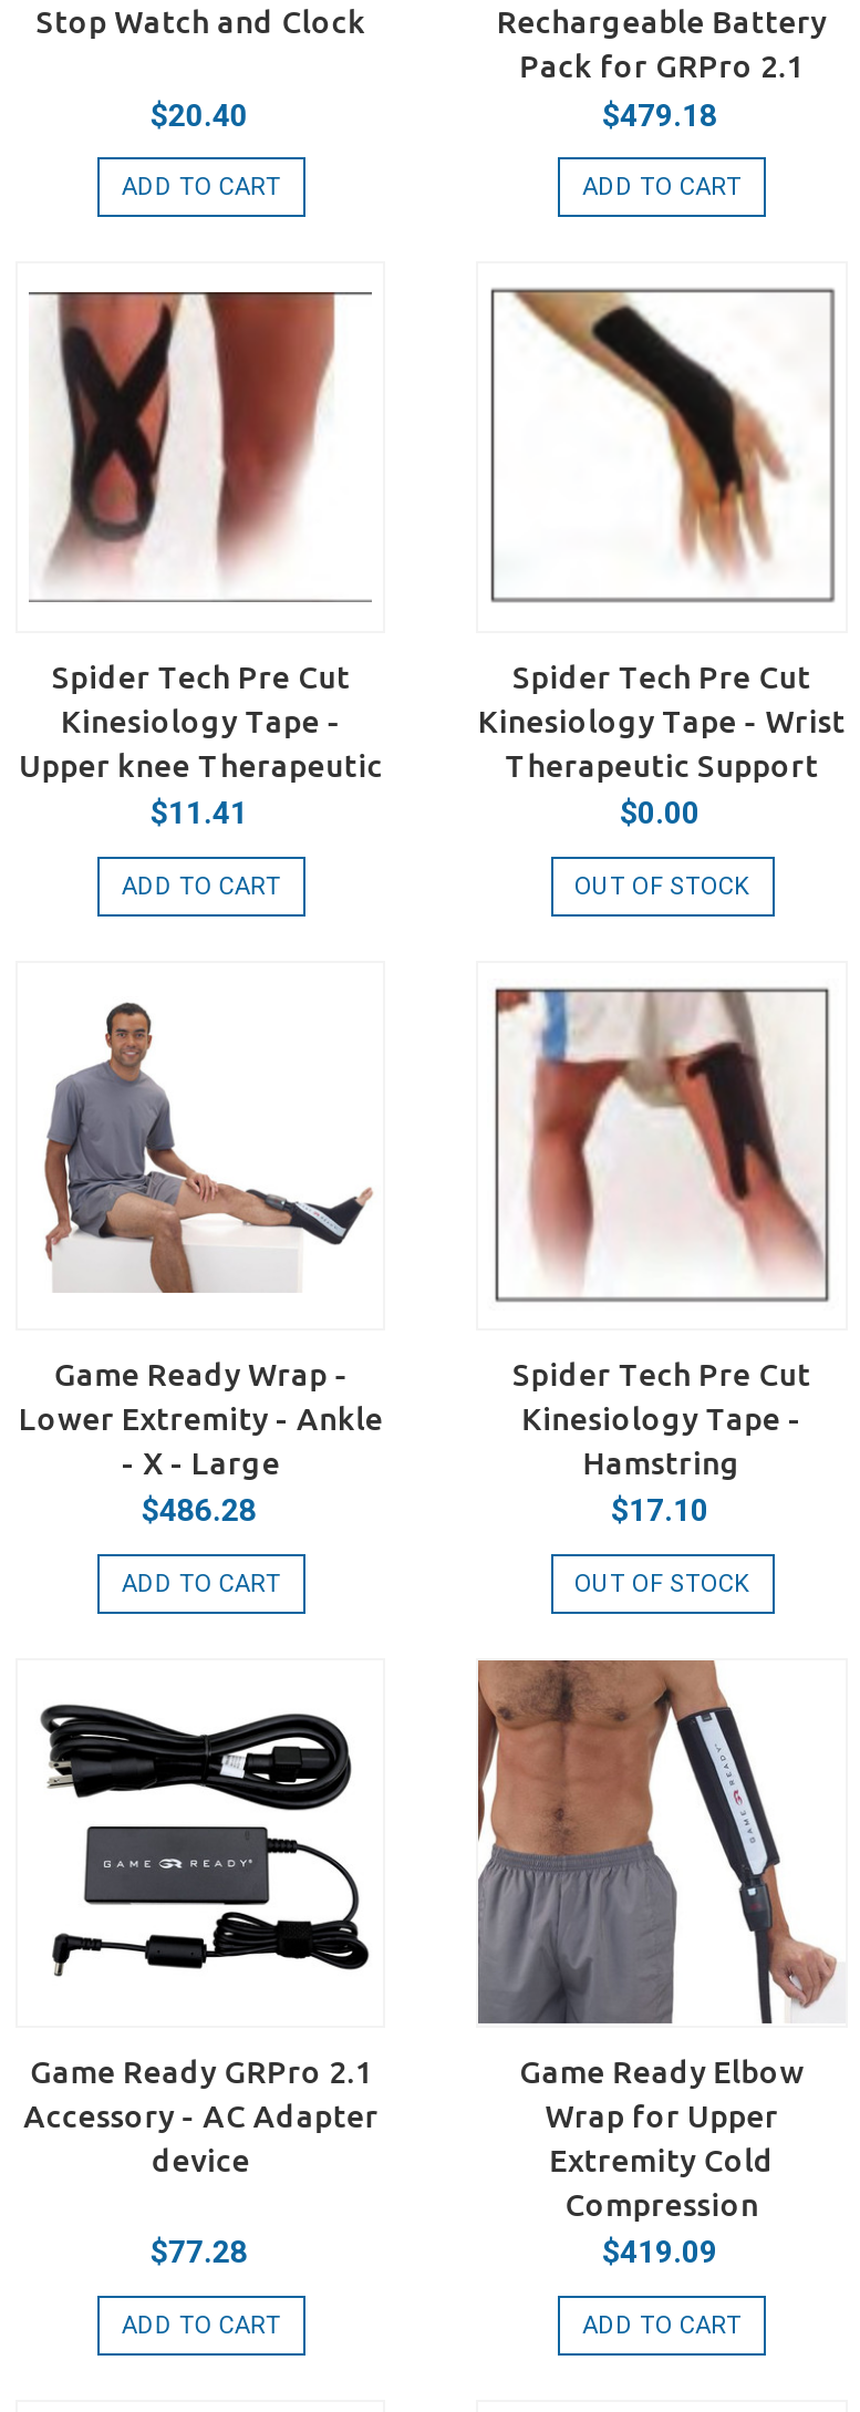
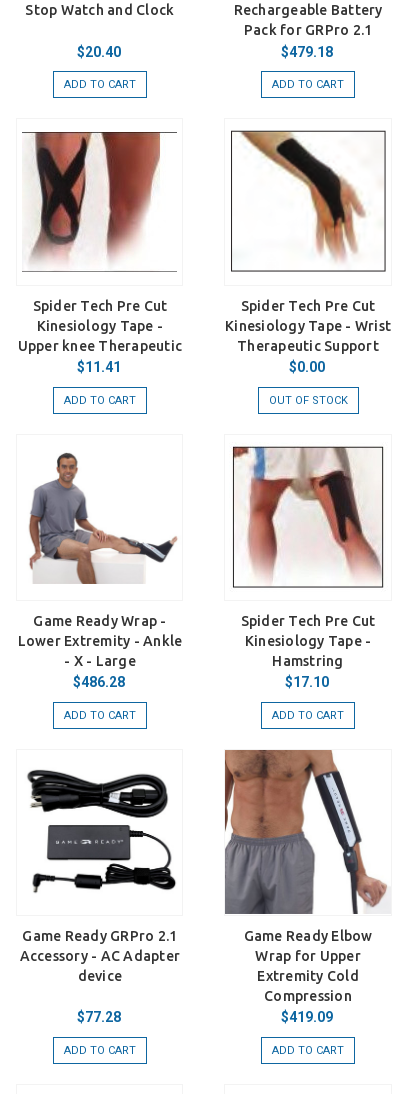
- OUT OF STOCK
+ ADD TO CART
